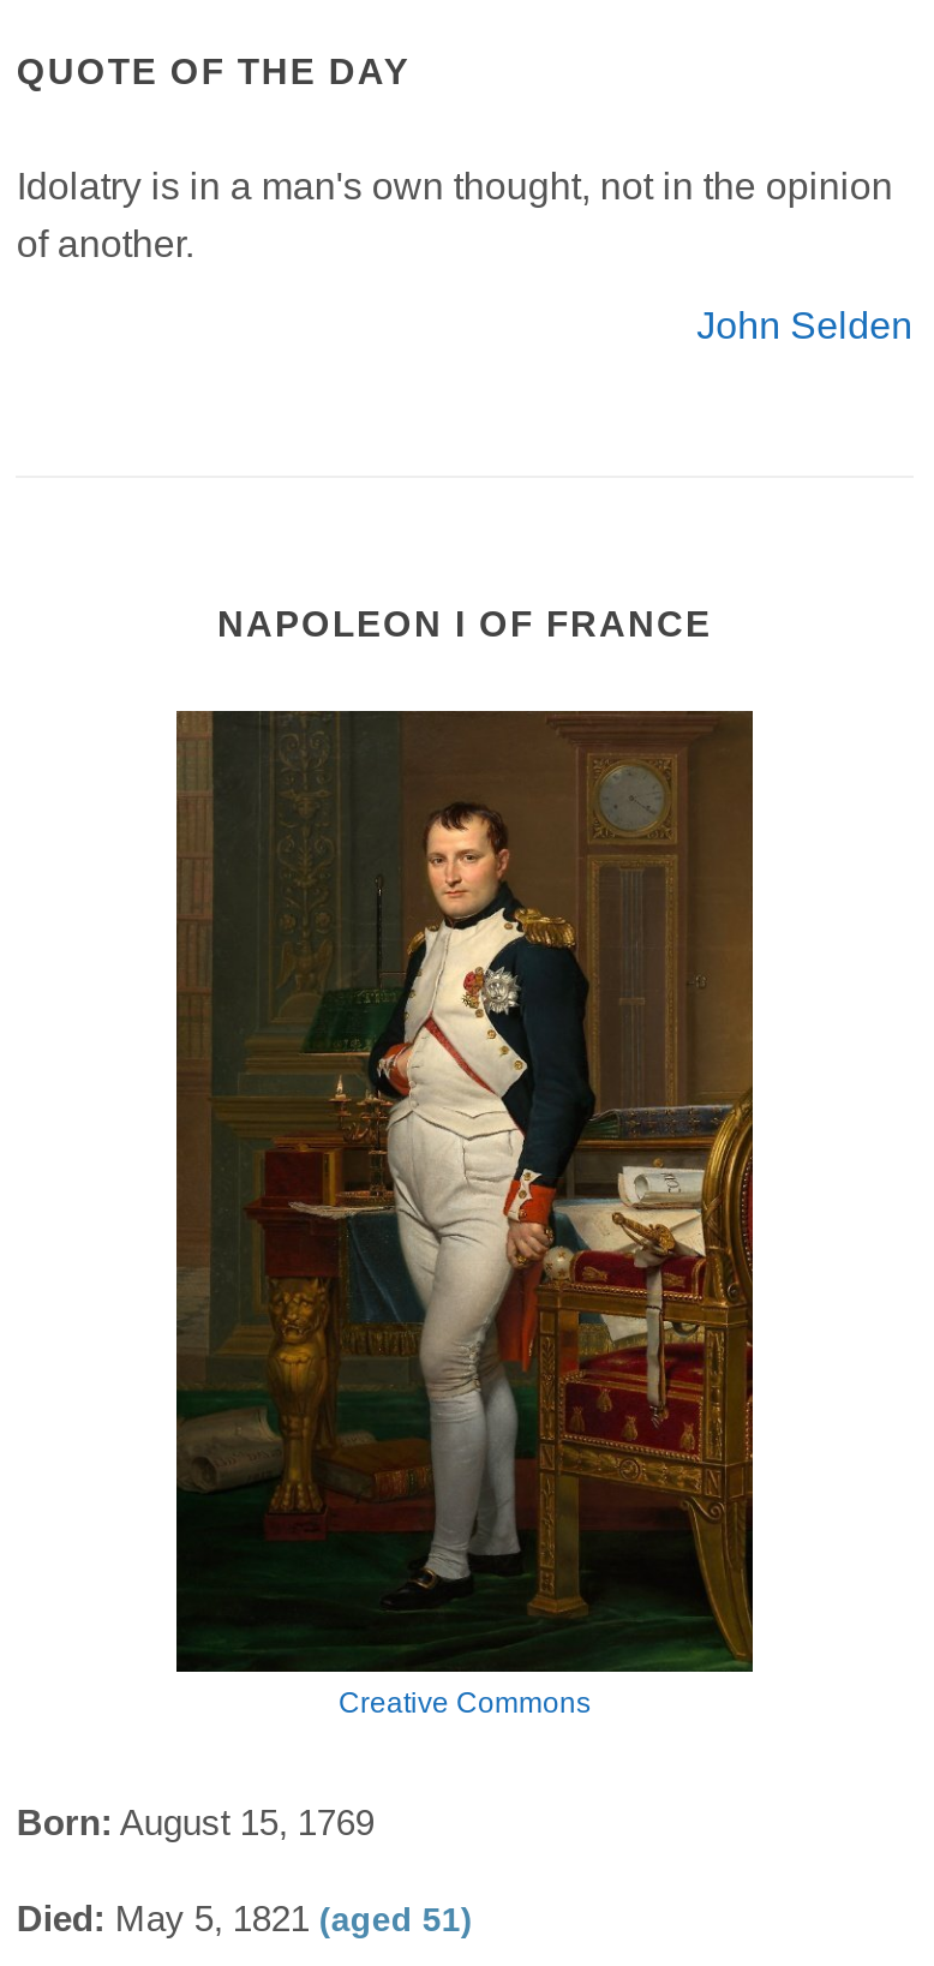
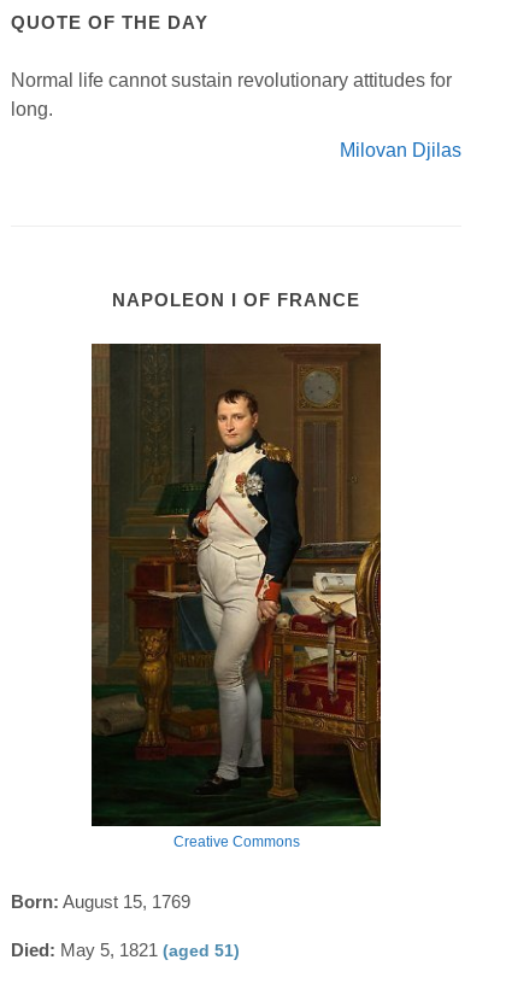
- Idolatry is in a man's own thought, not in the opinion
- of another.
+ Normal life cannot sustain revolutionary attitudes for
+ long.

- John Selden
+ Milovan Djilas
